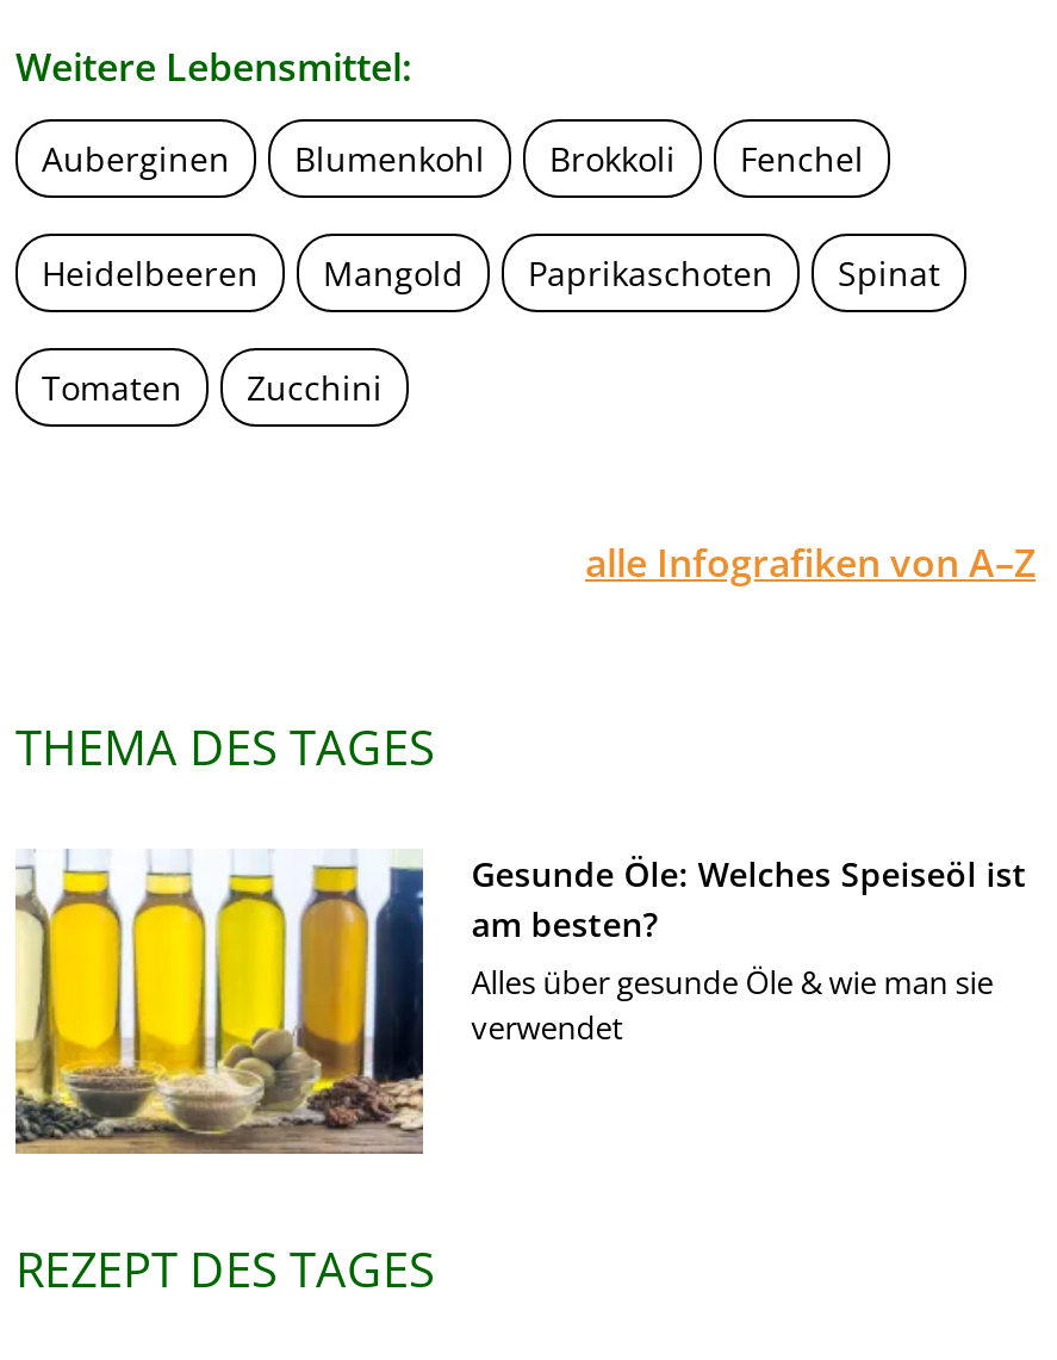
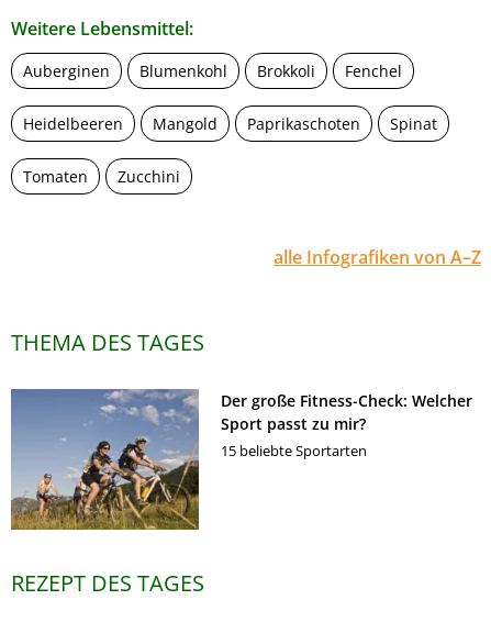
- [image]
- Gesunde Öle: Welches Speiseöl ist
- am besten?
- Alles über gesunde Öle & wie man sie
- verwendet
+ [image]
+ Der große Fitness-Check: Welcher
+ Sport passt zu mir?
+ 15 beliebte Sportarten
